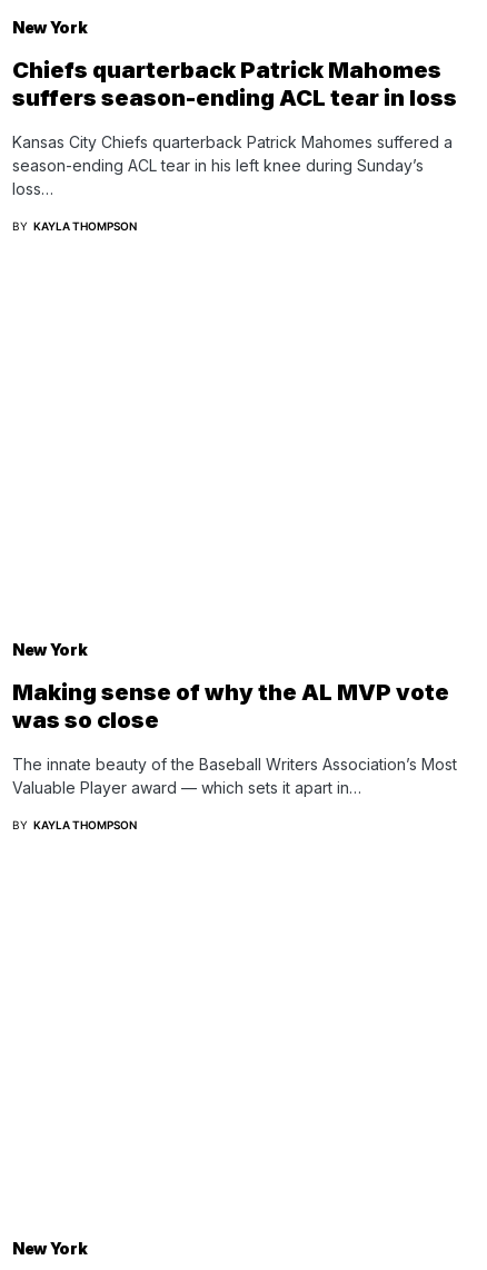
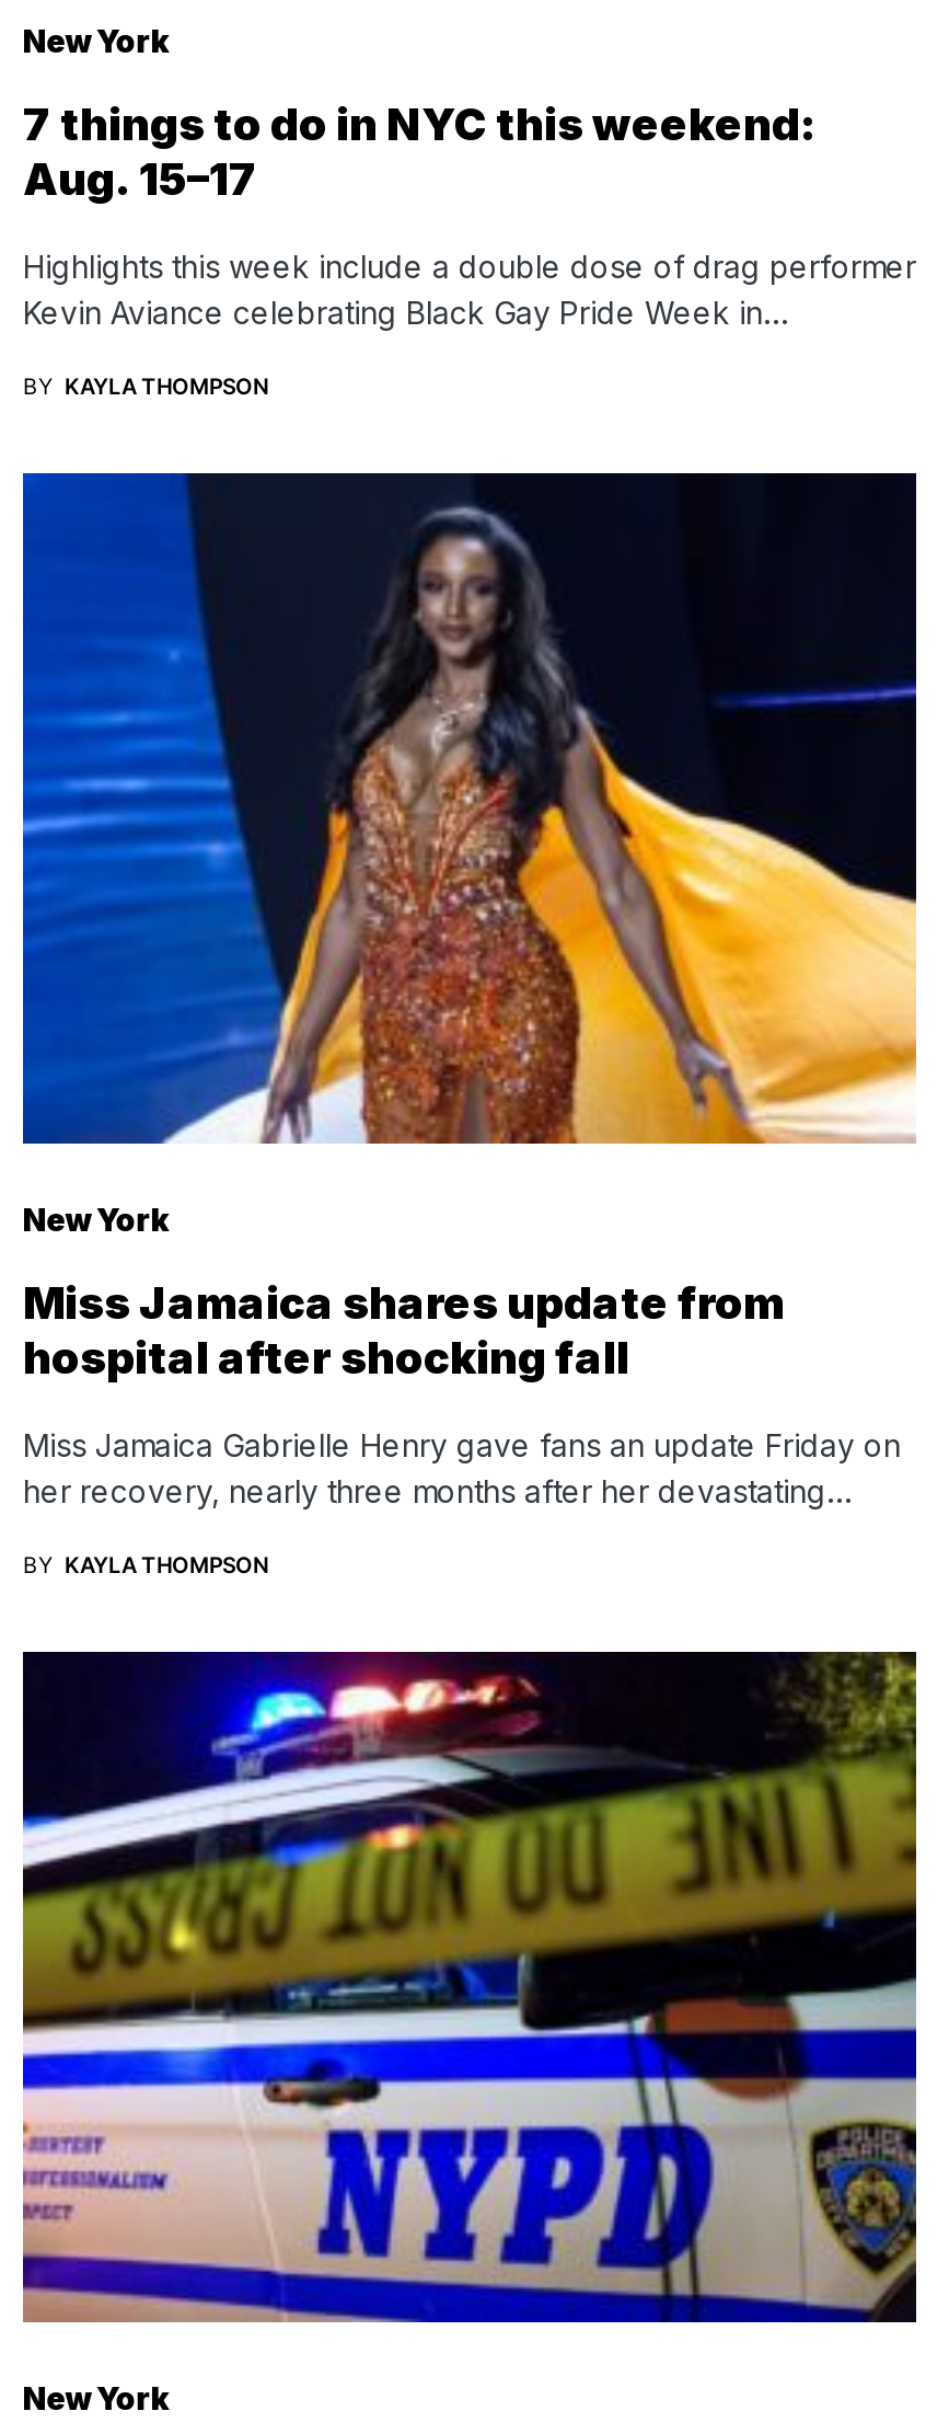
- Chiefs quarterback Patrick Mahomes
- suffers season-ending ACL tear in loss
+ 7 things to do in NYC this weekend:
+ Aug. 15–17

- Kansas City Chiefs quarterback Patrick Mahomes suffered a
- season-ending ACL tear in his left knee during Sunday’s
- loss…
+ Highlights this week include a double dose of drag performer
+ Kevin Aviance celebrating Black Gay Pride Week in…

+ [image]

- Making sense of why the AL MVP vote
- was so close
+ Miss Jamaica shares update from
+ hospital after shocking fall

- The innate beauty of the Baseball Writers Association’s Most
- Valuable Player award — which sets it apart in…
+ Miss Jamaica Gabrielle Henry gave fans an update Friday on
+ her recovery, nearly three months after her devastating…

+ [image]
